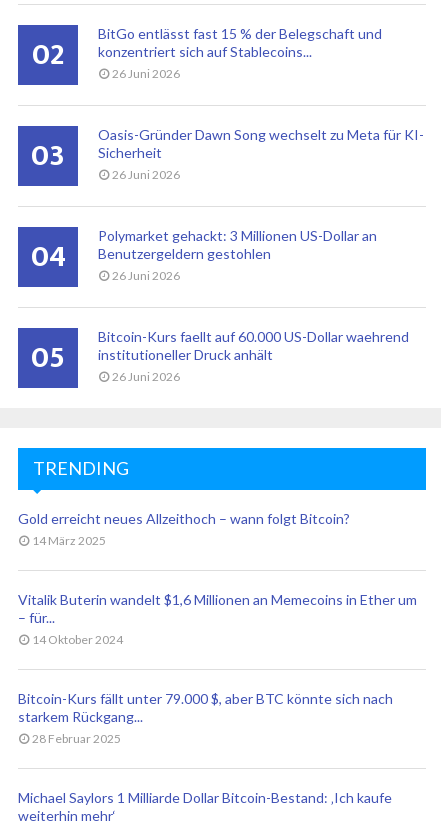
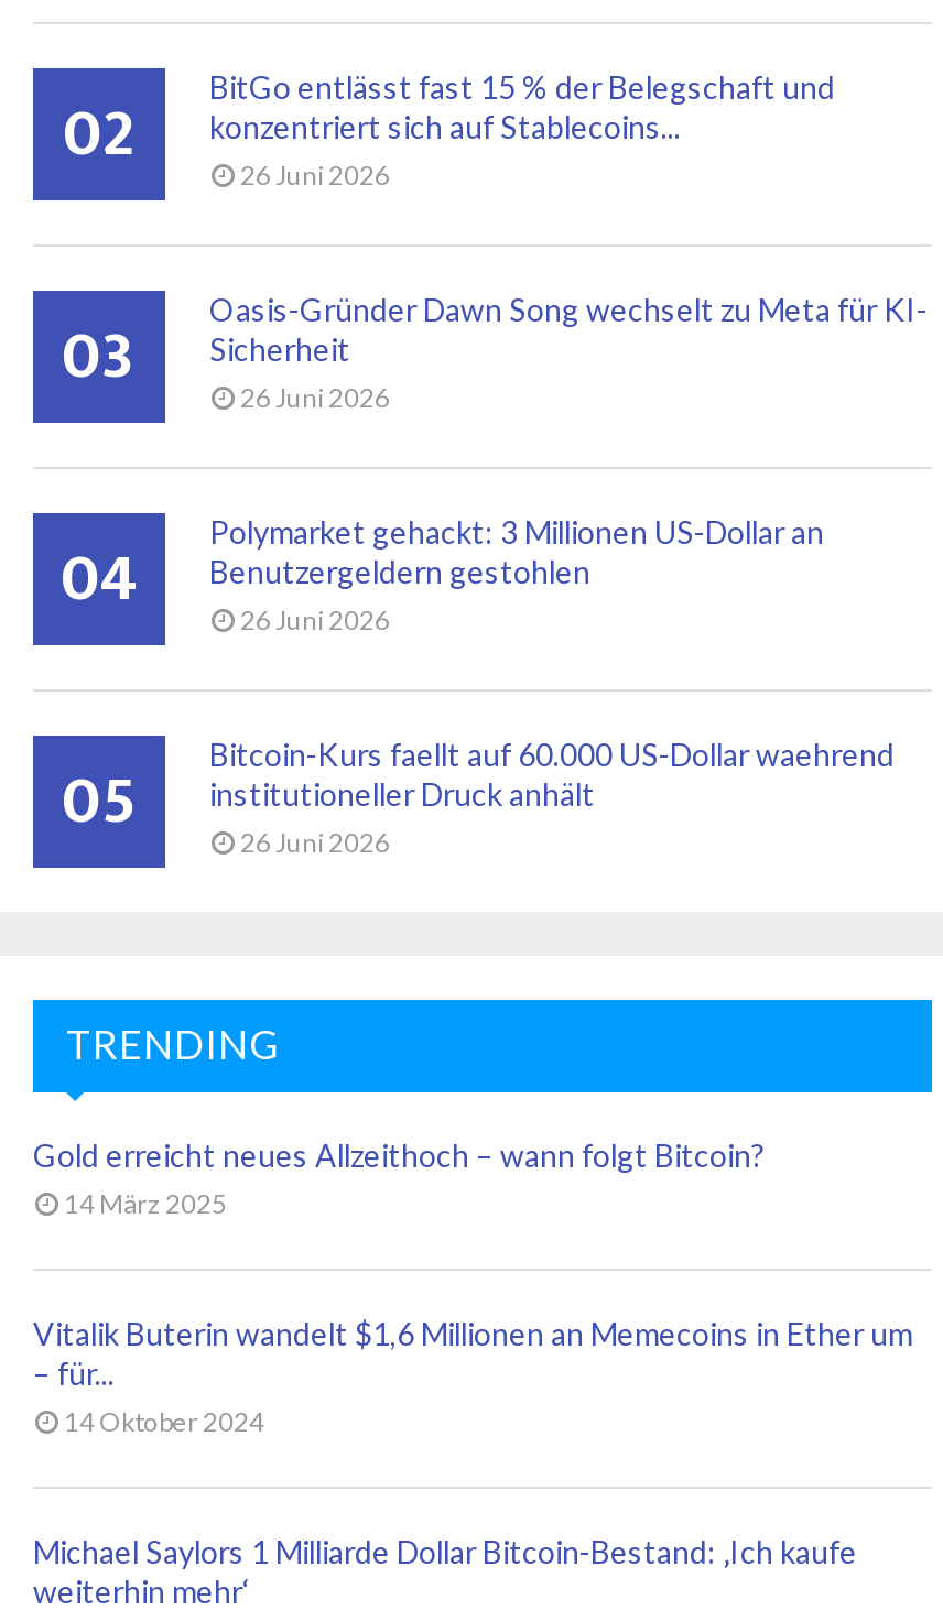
- Bitcoin-Kurs fällt unter 79.000 $, aber BTC könnte sich nach
- starkem Rückgang...
- 28 Februar 2025
